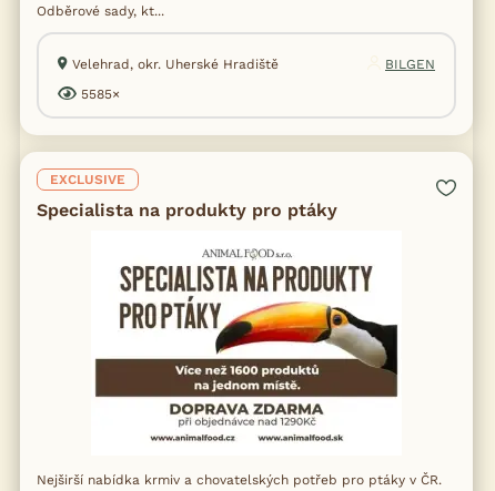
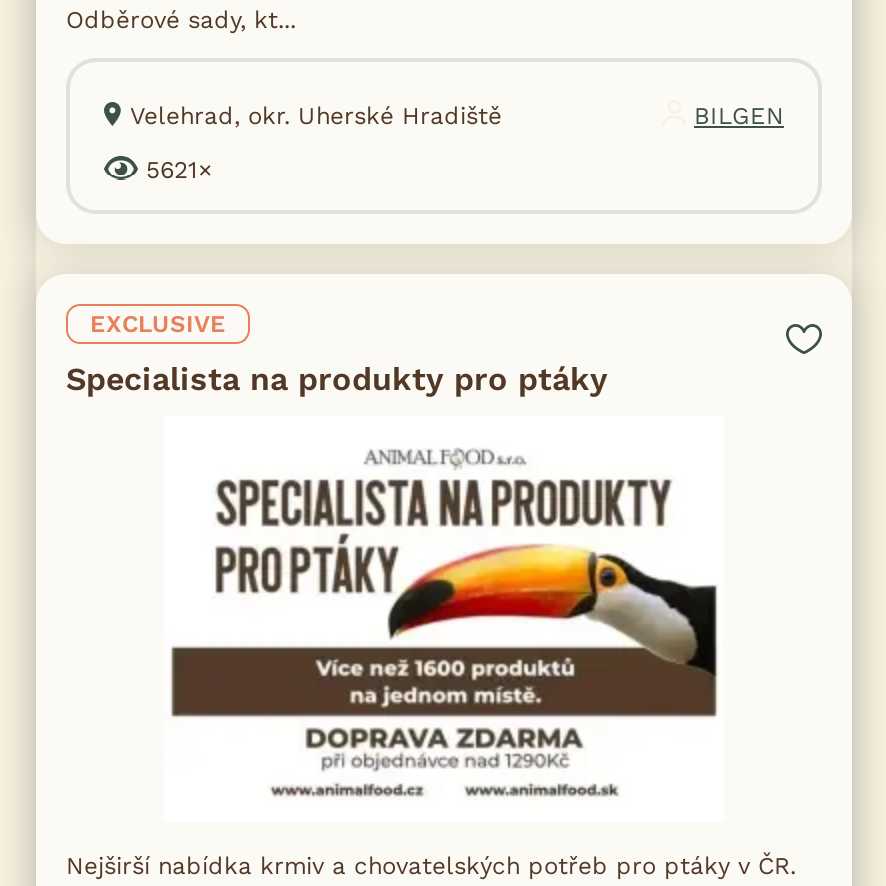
- 5585×
+ 5621×
